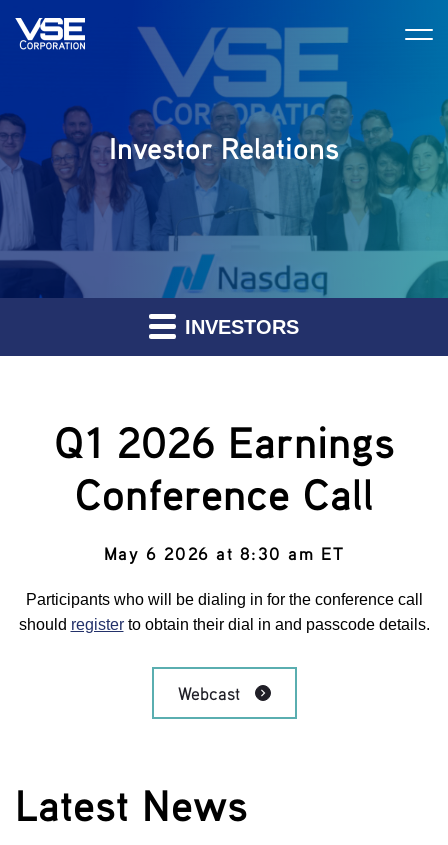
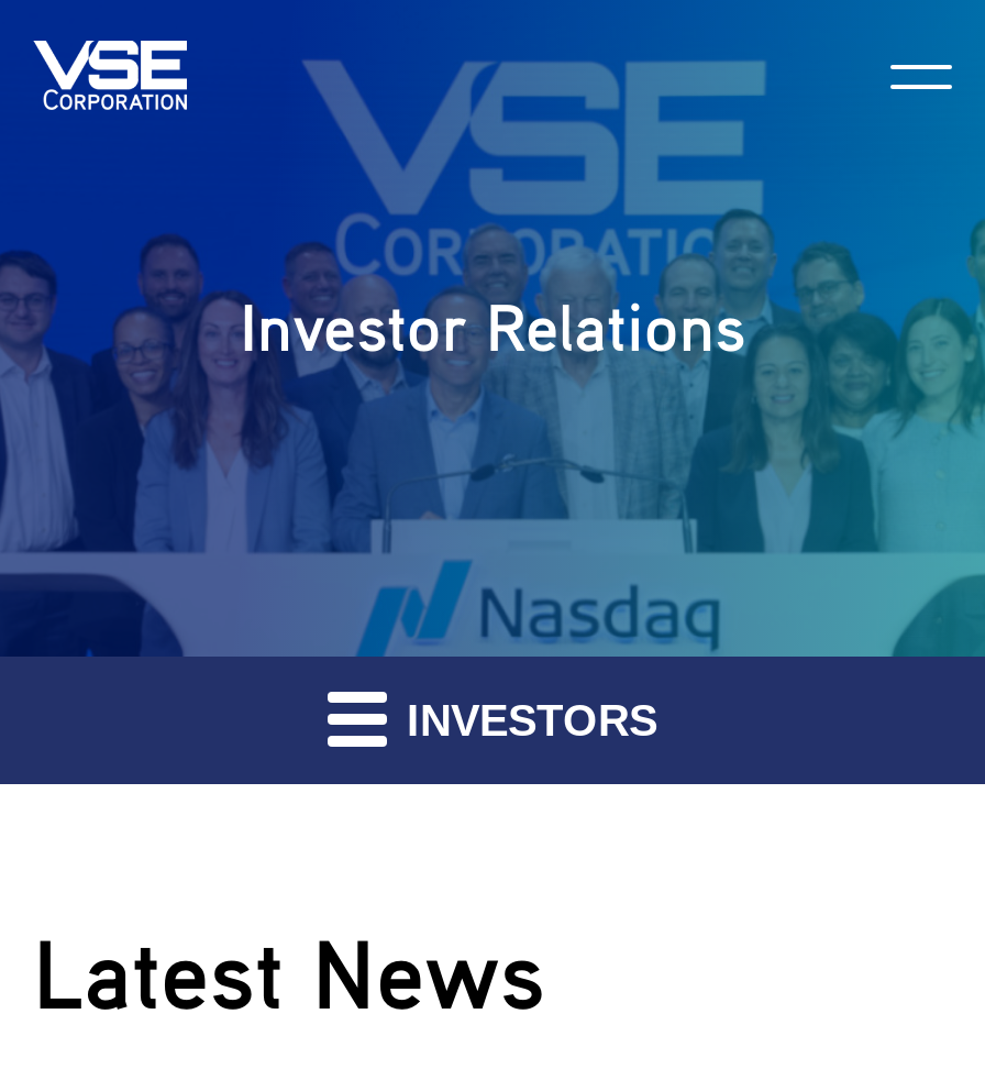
- Q1 2026 Earnings
- Conference Call
- May 6 2026 at 8:30 am ET
- Participants who will be dialing in for the conference call
- should register to obtain their dial in and passcode details.
- Webcast
